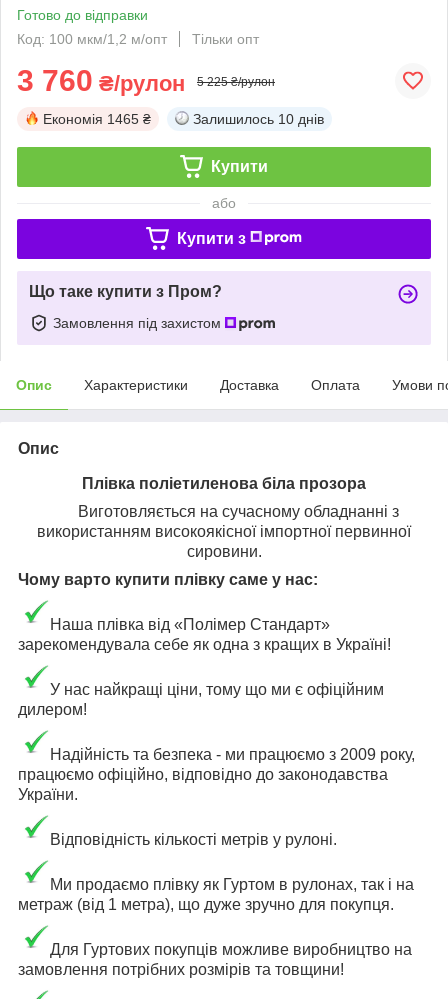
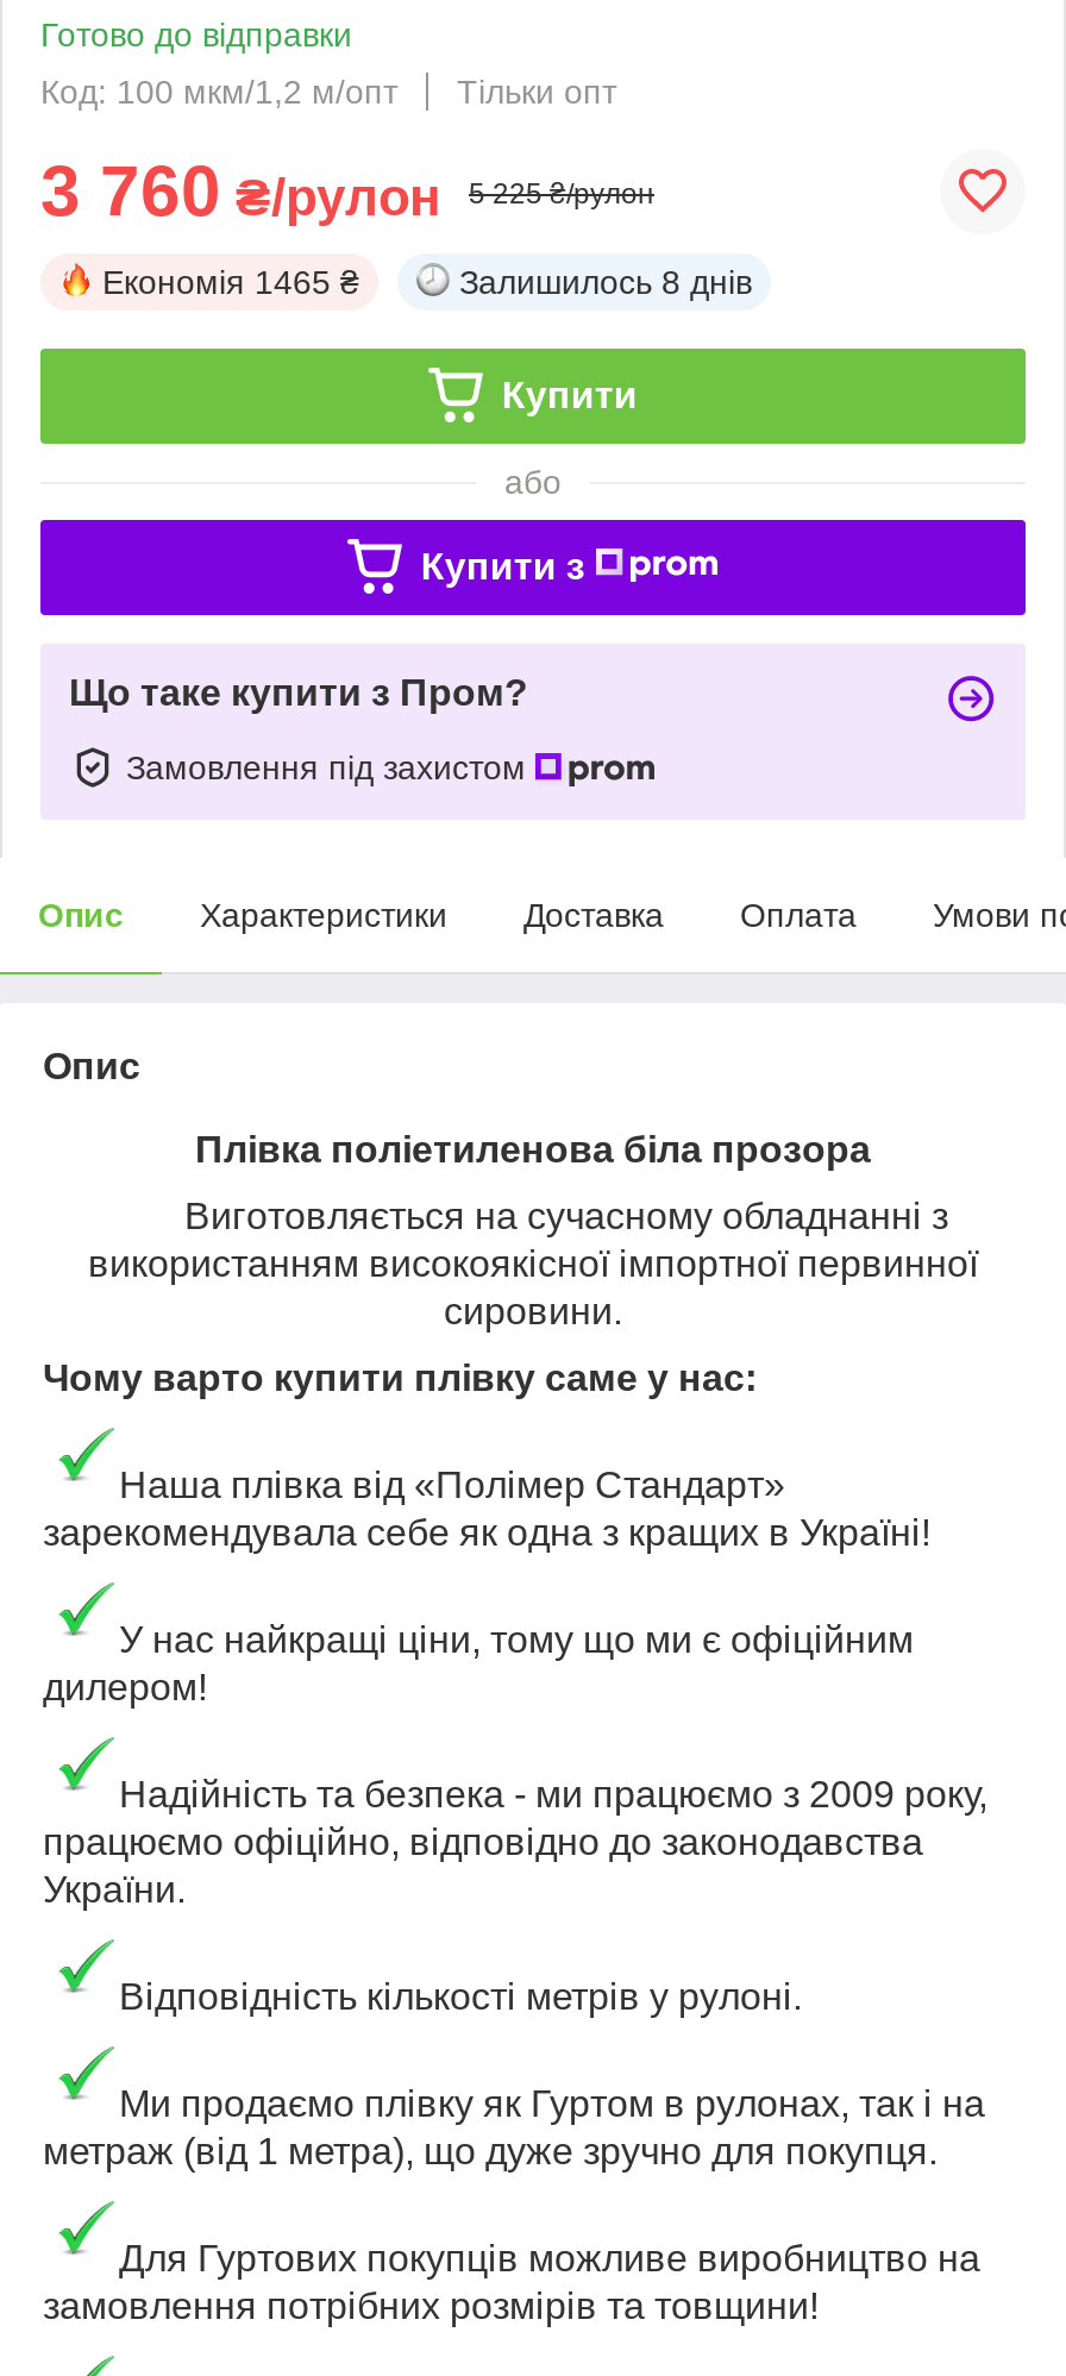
- Залишилось 10 днів
+ Залишилось 8 днів
